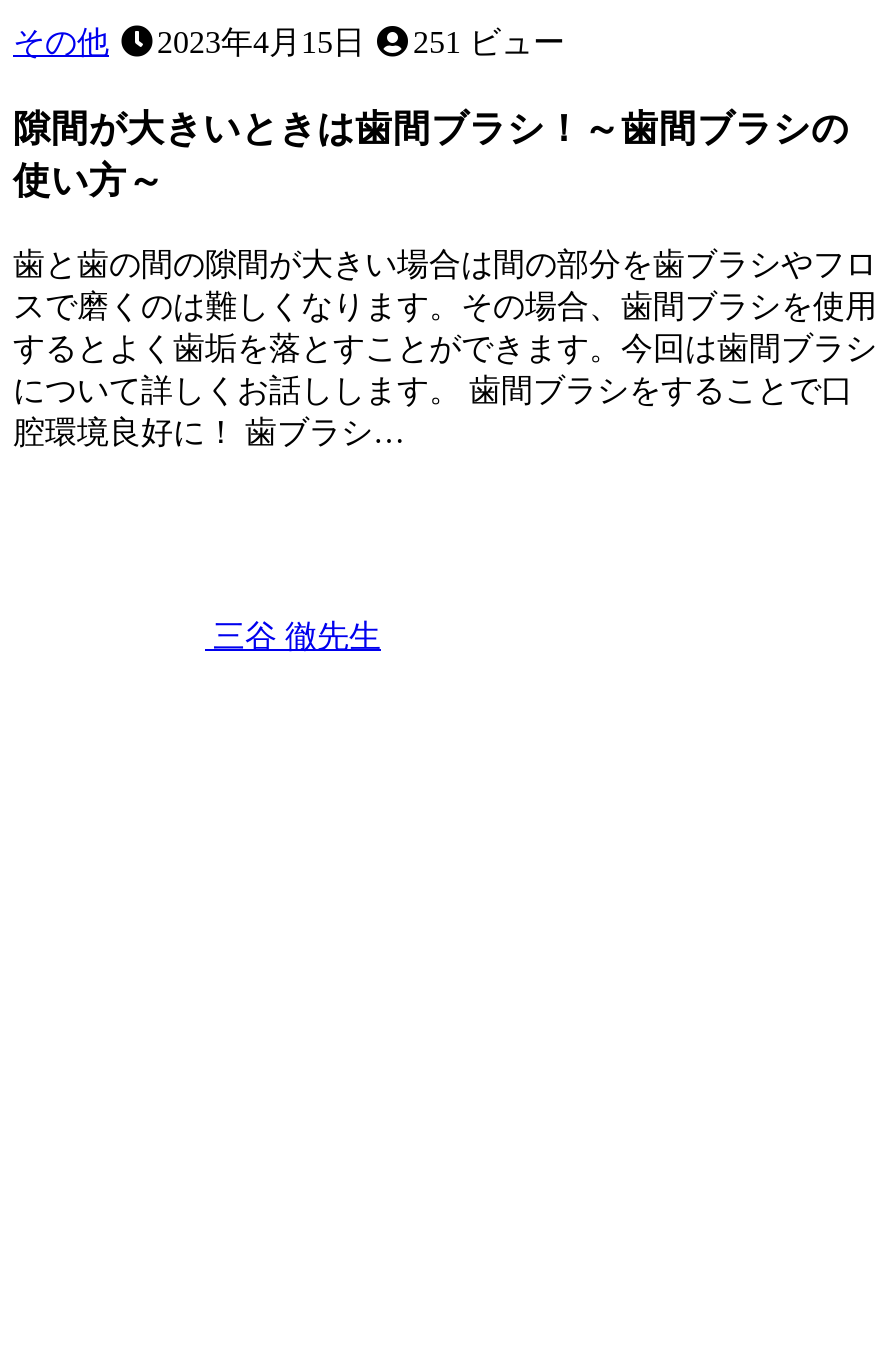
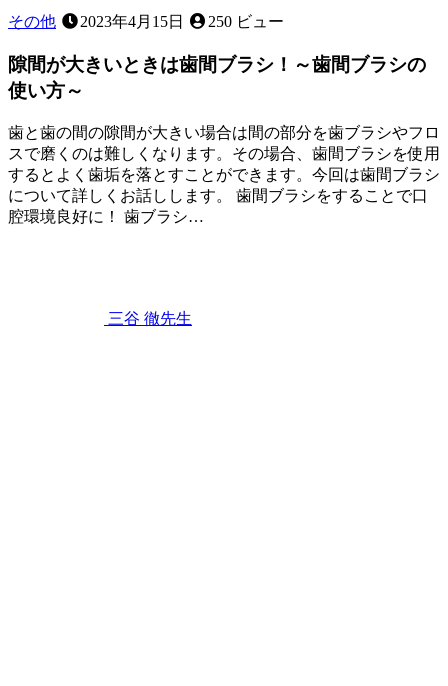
- その他 2023年4月15日 251 ビュー
+ その他 2023年4月15日 250 ビュー
